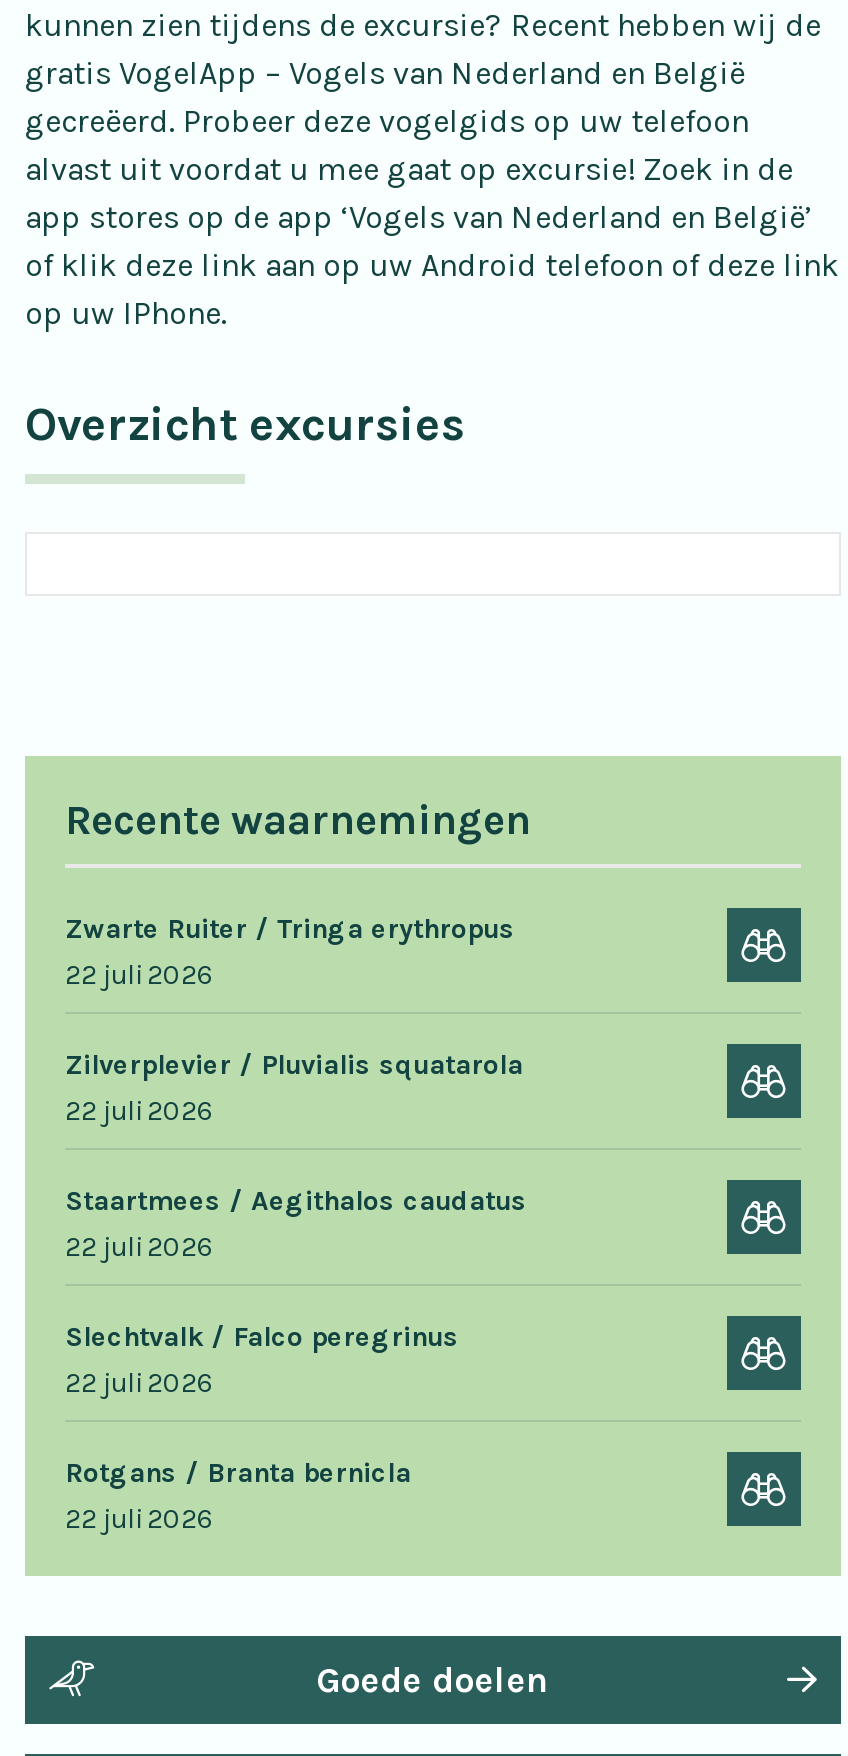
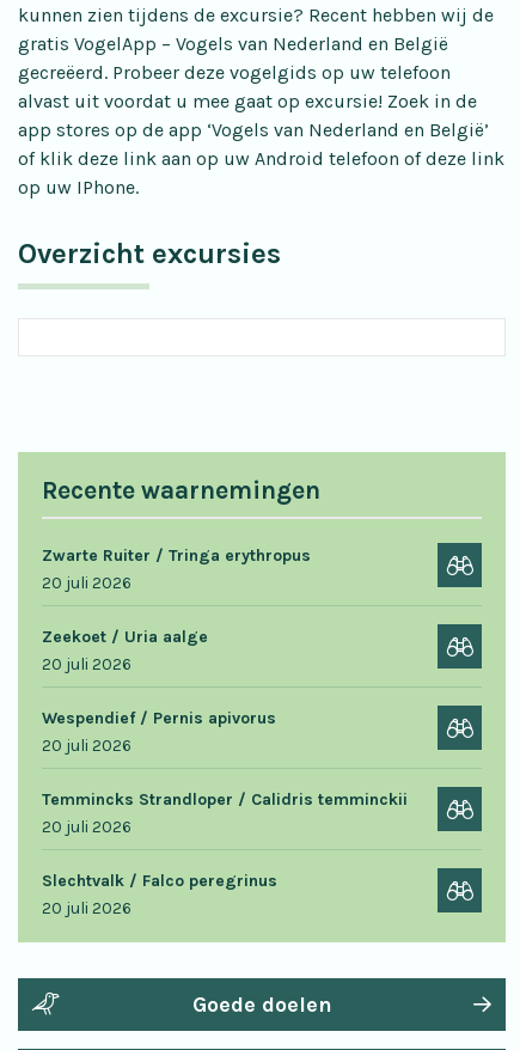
- 22 juli 2026
- Zilverplevier / Pluvialis squatarola
- 22 juli 2026
- Staartmees / Aegithalos caudatus
- 22 juli 2026
+ 20 juli 2026
+ Zeekoet / Uria aalge
+ 20 juli 2026
+ Wespendief / Pernis apivorus
+ 20 juli 2026
+ Temmincks Strandloper / Calidris temminckii
+ 20 juli 2026

moved down: Slechtvalk / Falco peregrinus

- 22 juli 2026
- Rotgans / Branta bernicla
- 22 juli 2026
+ 20 juli 2026
